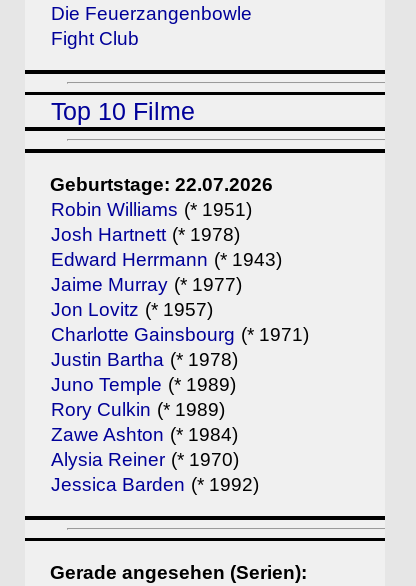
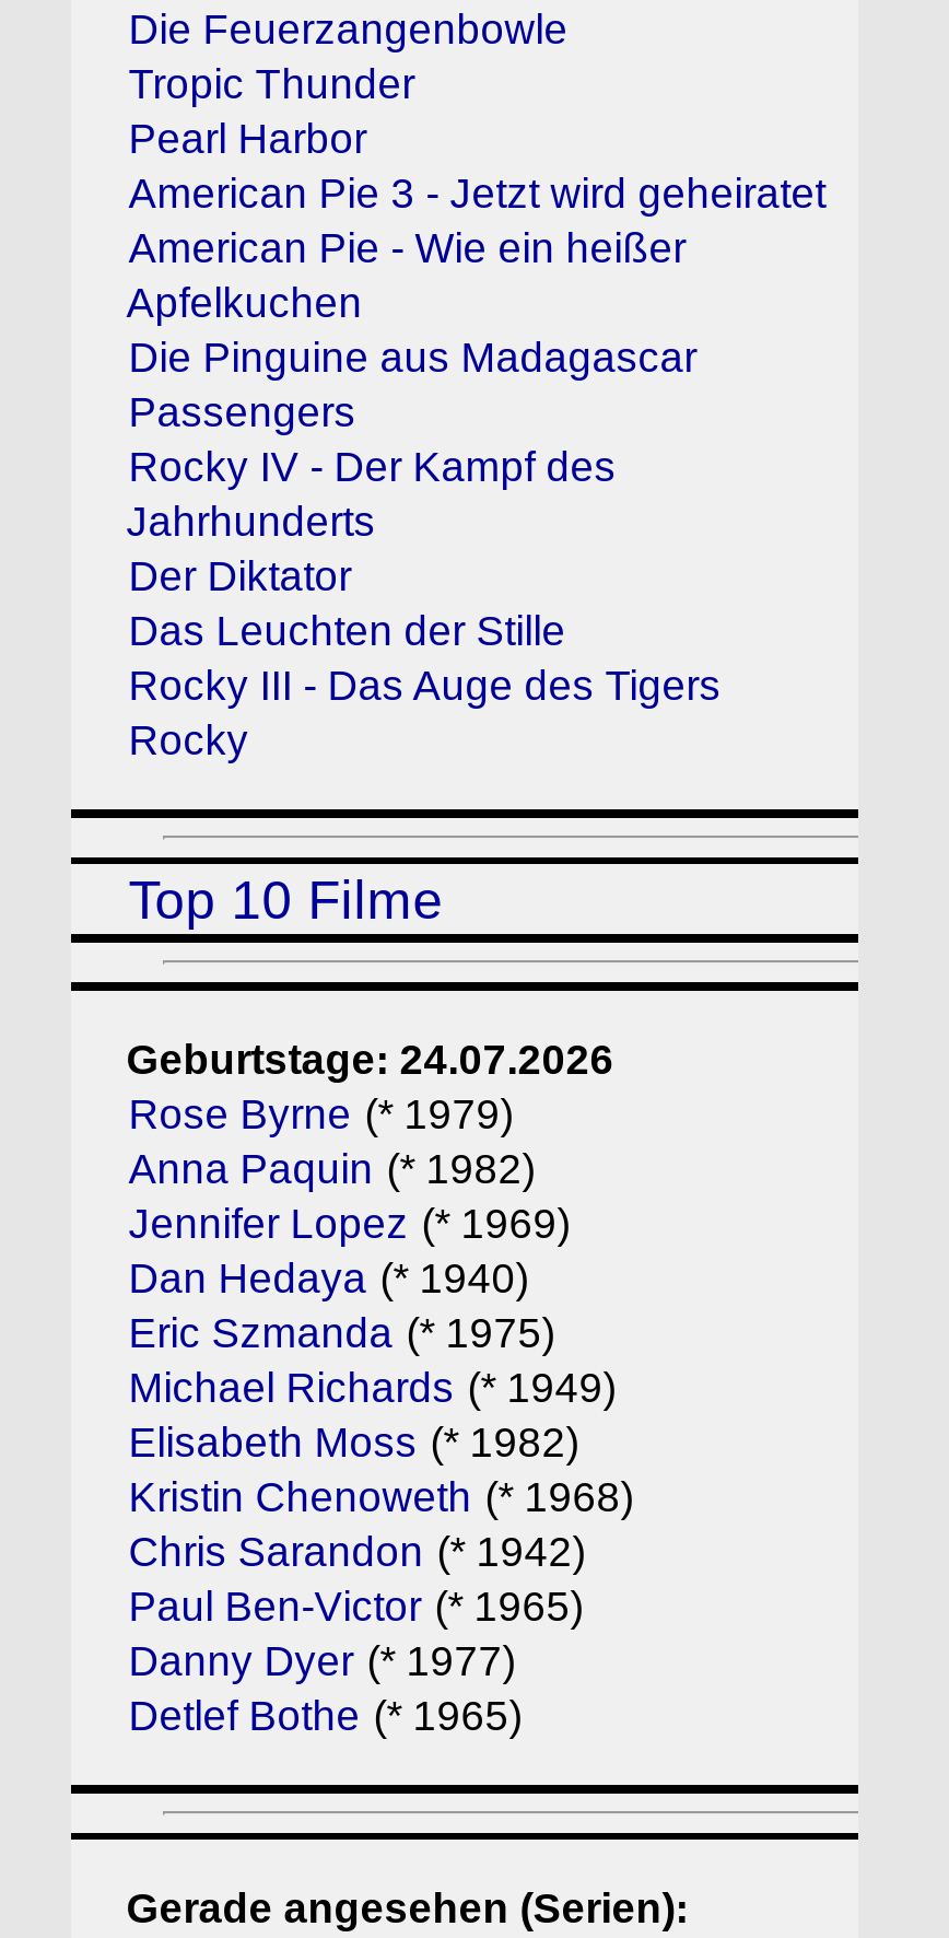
- Fight Club
+ Tropic Thunder
+ Pearl Harbor
+ American Pie 3 - Jetzt wird geheiratet
+ American Pie - Wie ein heißer
+ Apfelkuchen
+ Die Pinguine aus Madagascar
+ Passengers
+ Rocky IV - Der Kampf des
+ Jahrhunderts
+ Der Diktator
+ Das Leuchten der Stille
+ Rocky III - Das Auge des Tigers
+ Rocky

- Geburtstage: 22.07.2026
- Robin Williams (* 1951)
- Josh Hartnett (* 1978)
- Edward Herrmann (* 1943)
- Jaime Murray (* 1977)
- Jon Lovitz (* 1957)
- Charlotte Gainsbourg (* 1971)
- Justin Bartha (* 1978)
- Juno Temple (* 1989)
- Rory Culkin (* 1989)
- Zawe Ashton (* 1984)
- Alysia Reiner (* 1970)
- Jessica Barden (* 1992)
+ Geburtstage: 24.07.2026
+ Rose Byrne (* 1979)
+ Anna Paquin (* 1982)
+ Jennifer Lopez (* 1969)
+ Dan Hedaya (* 1940)
+ Eric Szmanda (* 1975)
+ Michael Richards (* 1949)
+ Elisabeth Moss (* 1982)
+ Kristin Chenoweth (* 1968)
+ Chris Sarandon (* 1942)
+ Paul Ben-Victor (* 1965)
+ Danny Dyer (* 1977)
+ Detlef Bothe (* 1965)
